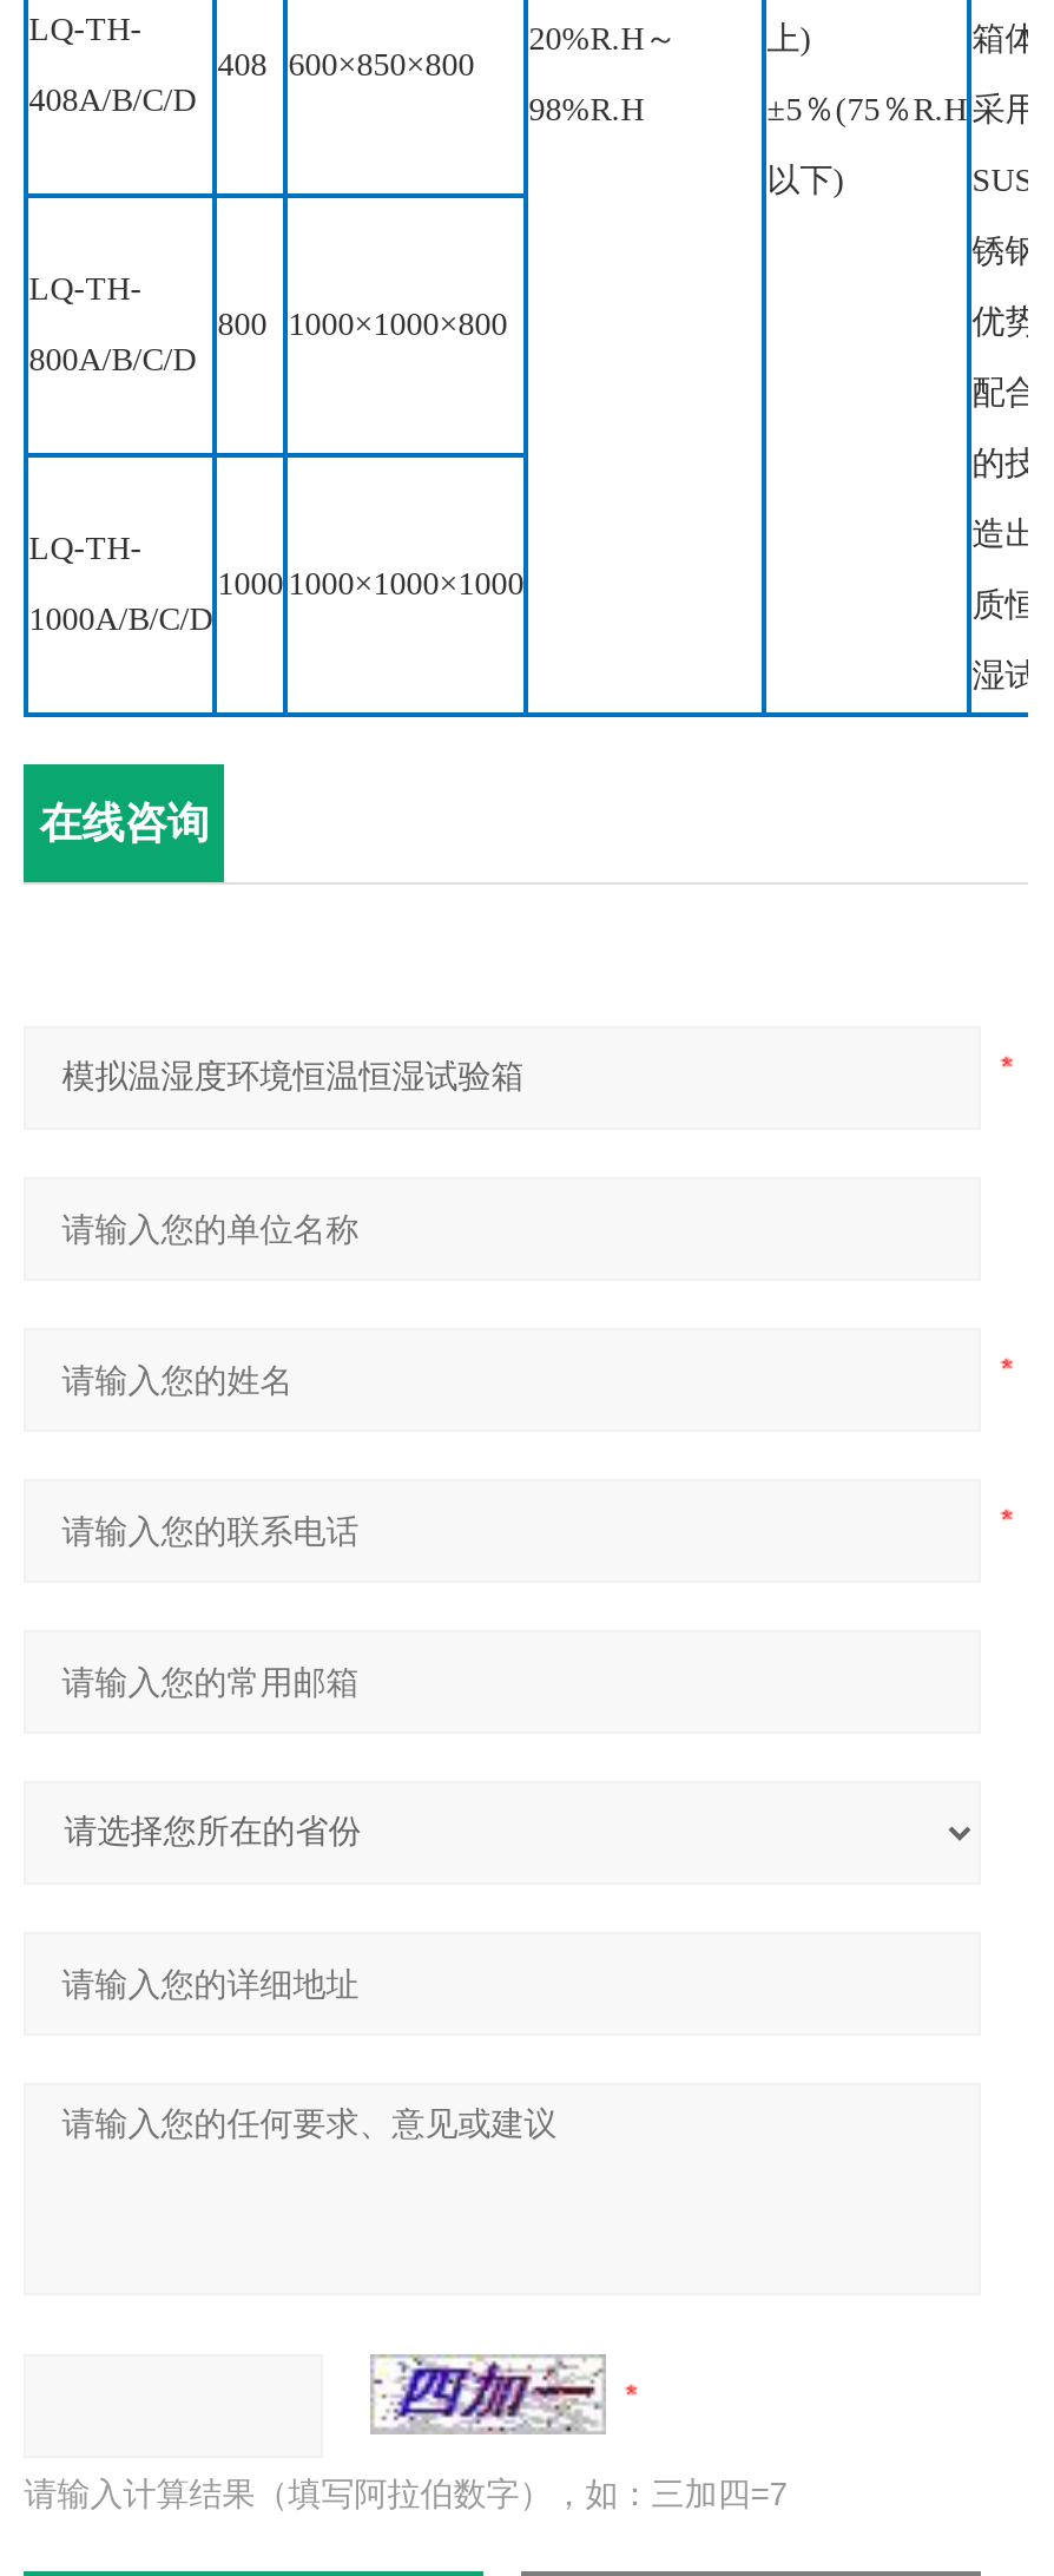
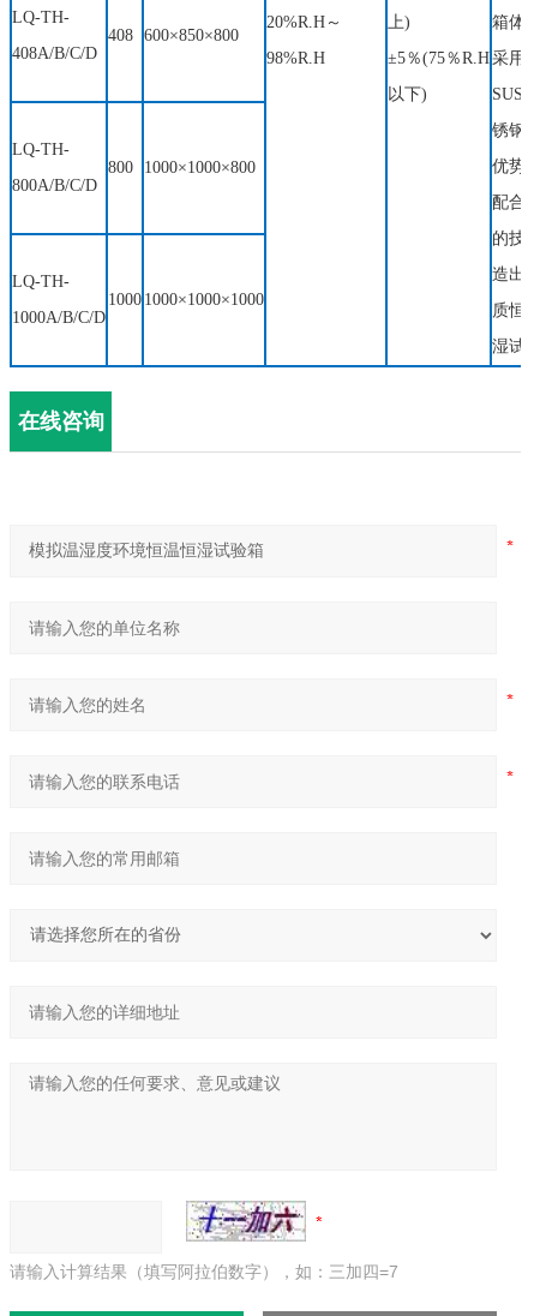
- [image]
+ [image]
